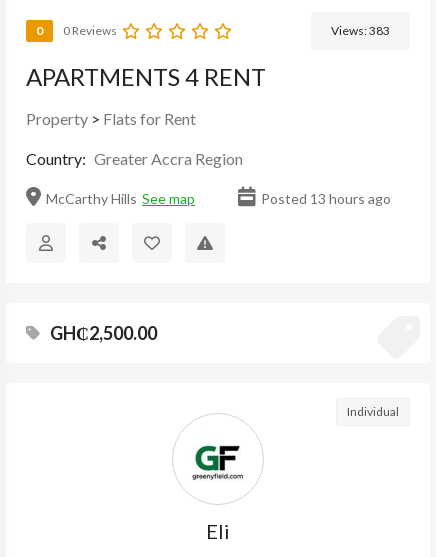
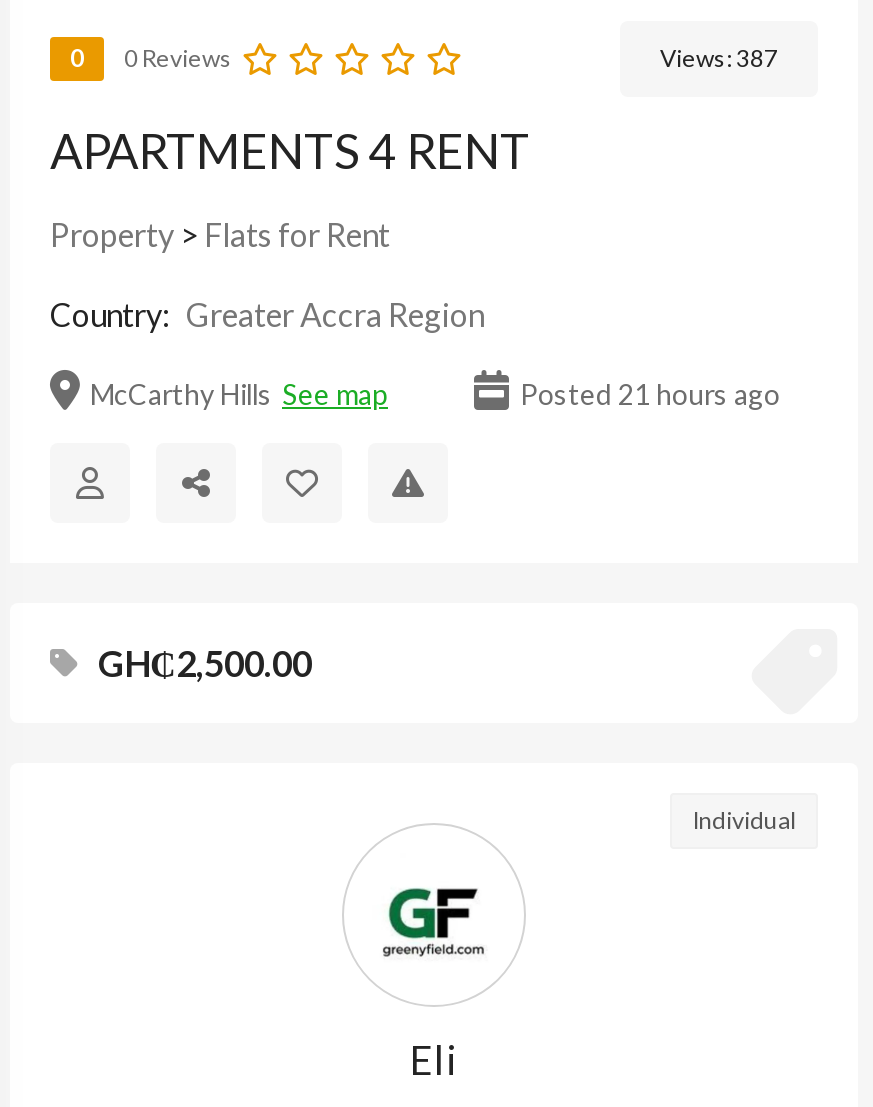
- Views: 383
+ Views: 387

- Posted 13 hours ago
+ Posted 21 hours ago
